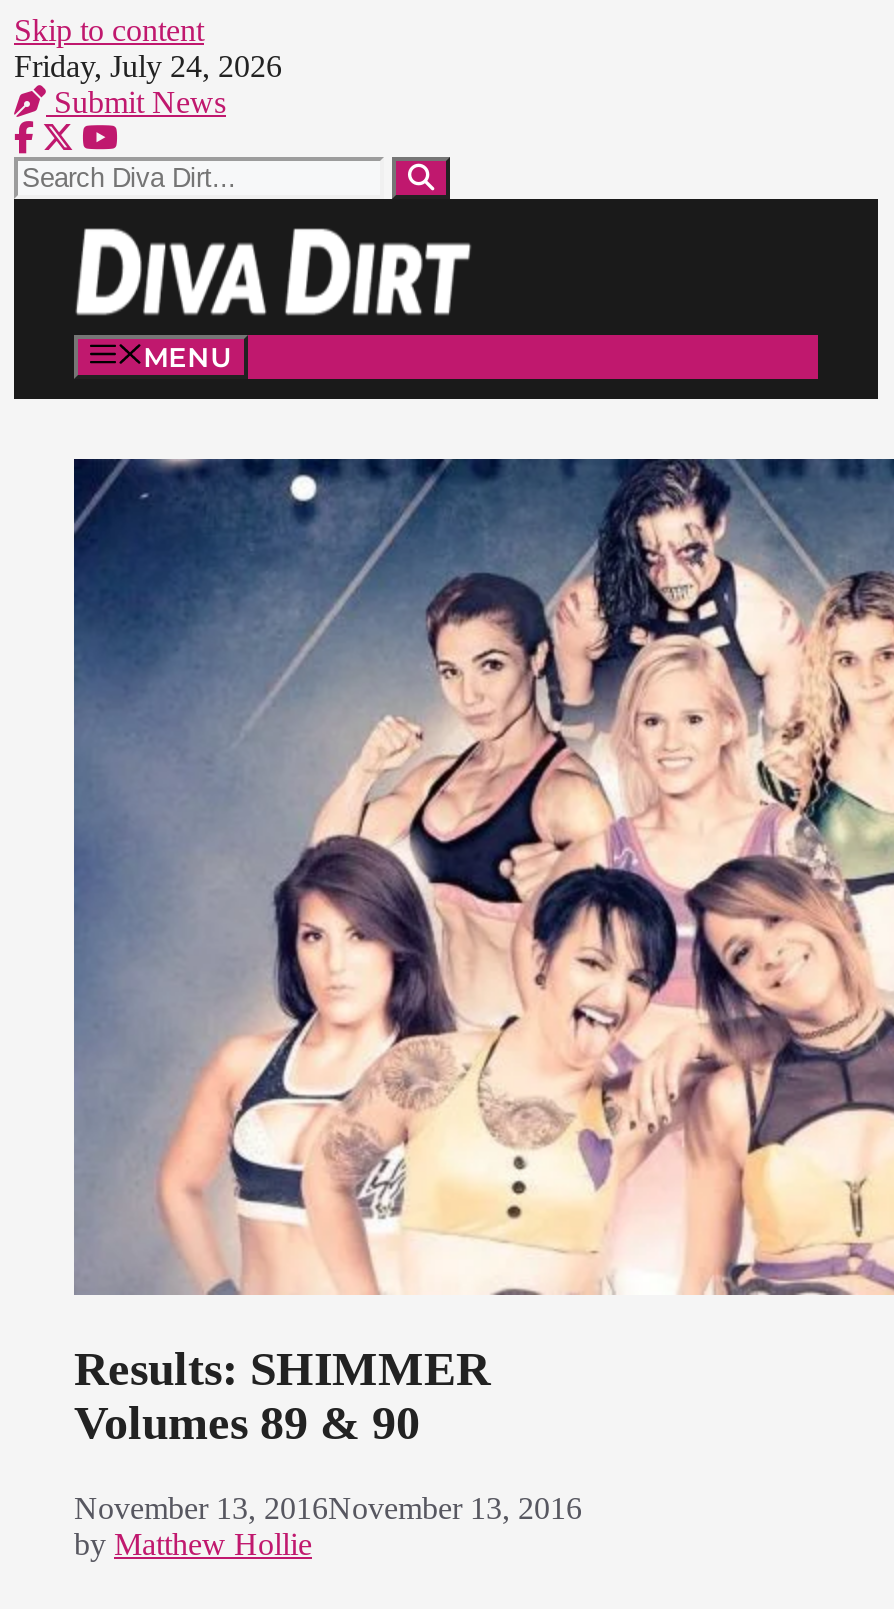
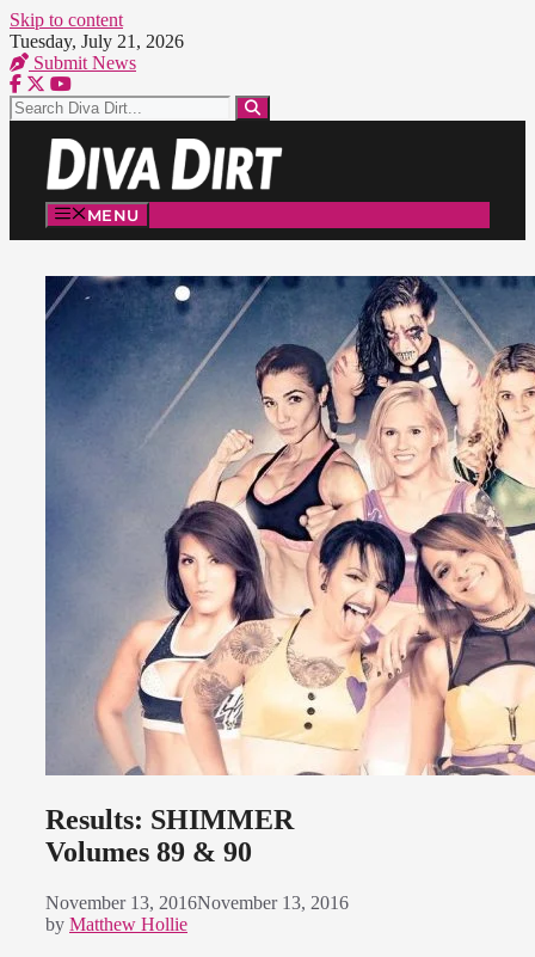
- Friday, July 24, 2026
+ Tuesday, July 21, 2026
